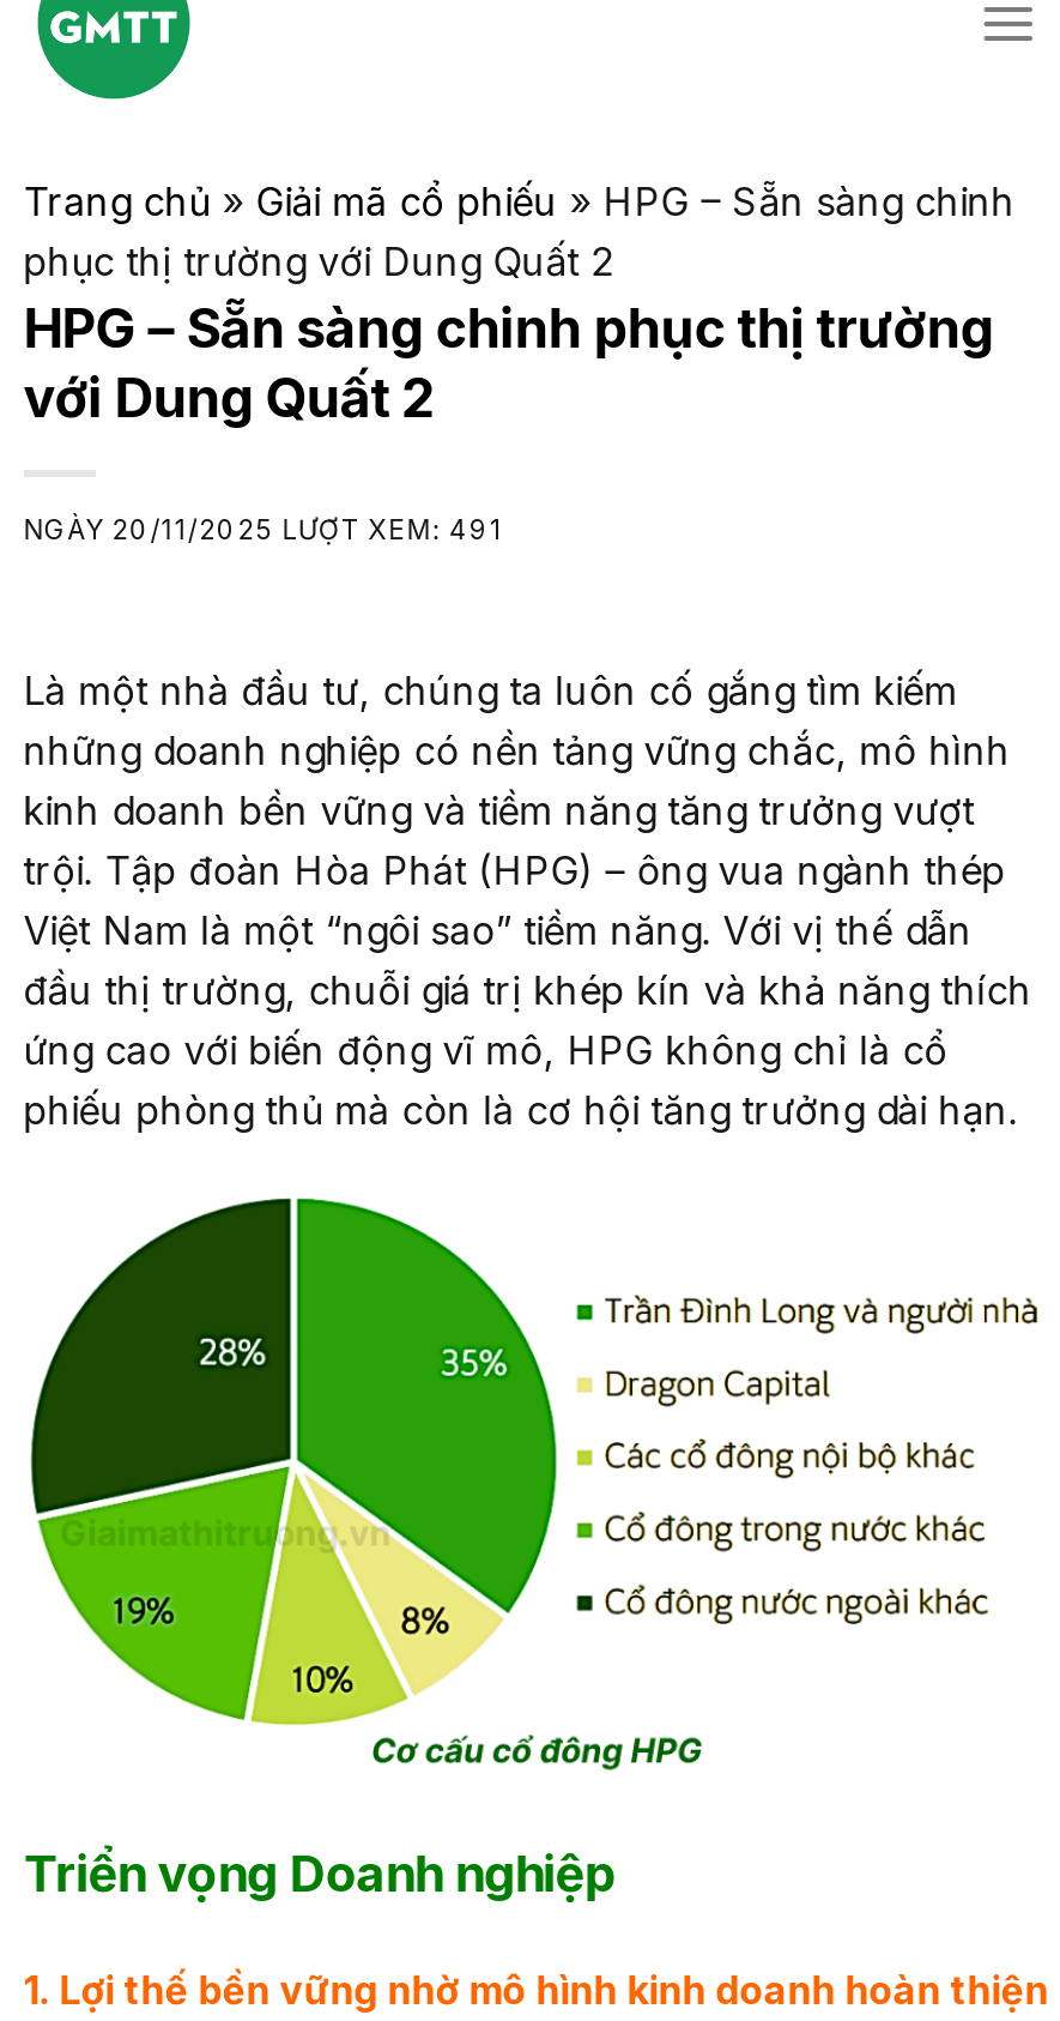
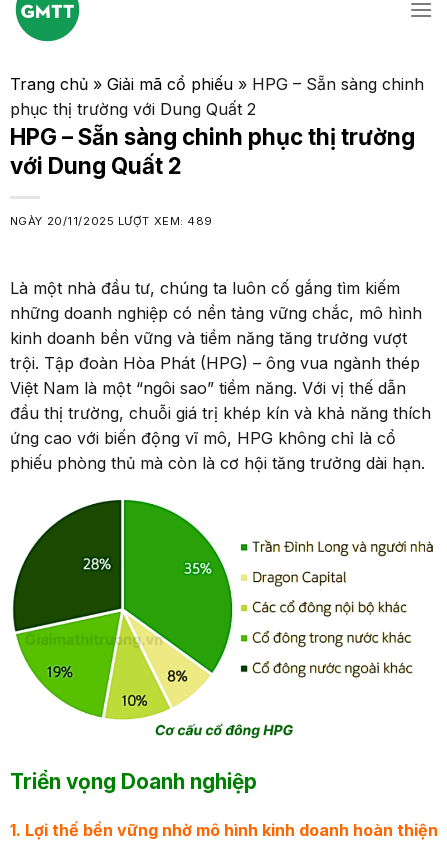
- NGÀY 20/11/2025 LƯỢT XEM: 491
+ NGÀY 20/11/2025 LƯỢT XEM: 489
